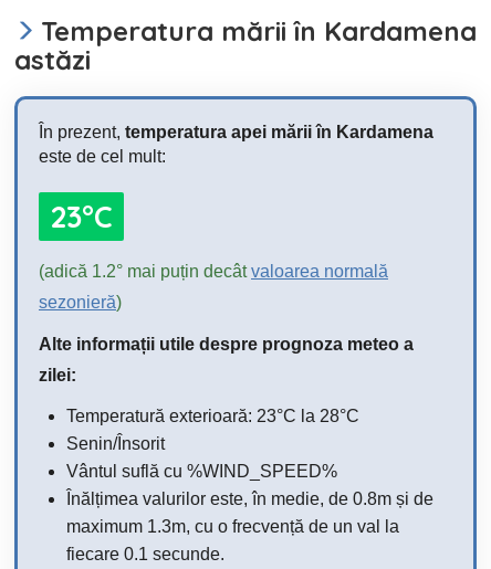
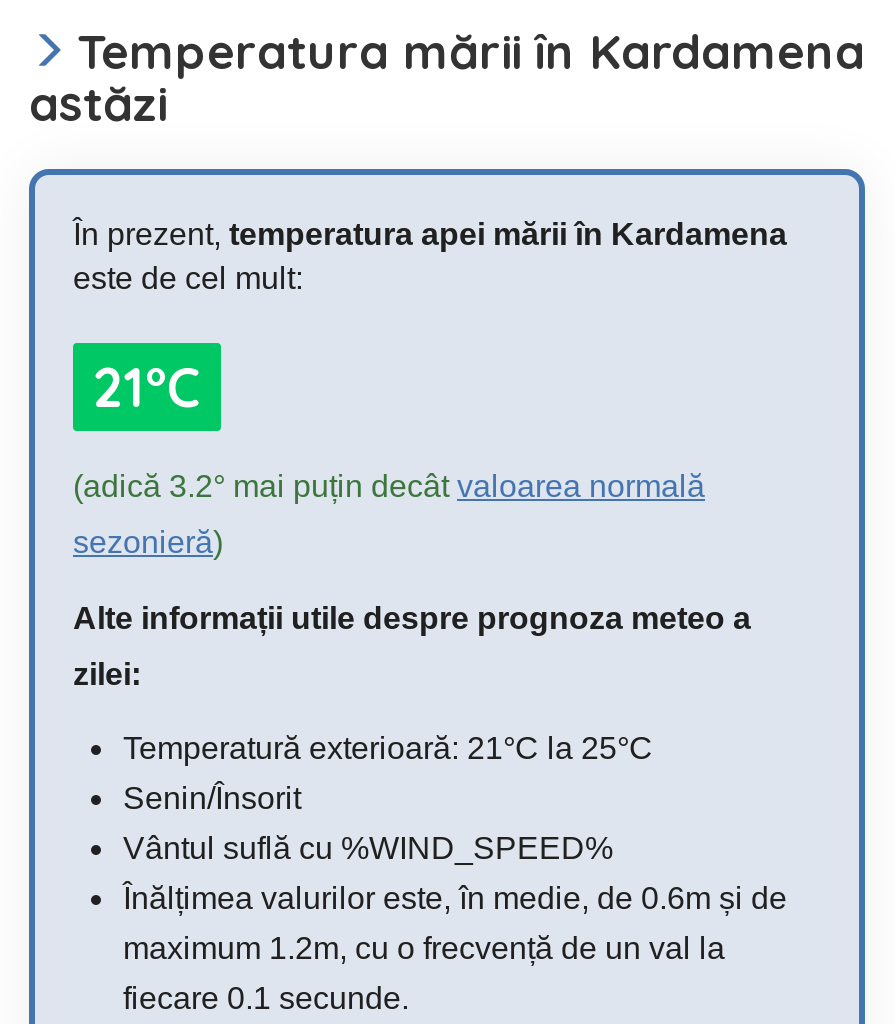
- 23°C
+ 21°C

- (adică 1.2° mai puțin decât valoarea normală
+ (adică 3.2° mai puțin decât valoarea normală

- Temperatură exterioară: 23°C la 28°C
+ Temperatură exterioară: 21°C la 25°C

- Înălțimea valurilor este, în medie, de 0.8m și de
+ Înălțimea valurilor este, în medie, de 0.6m și de

- maximum 1.3m, cu o frecvență de un val la
+ maximum 1.2m, cu o frecvență de un val la
